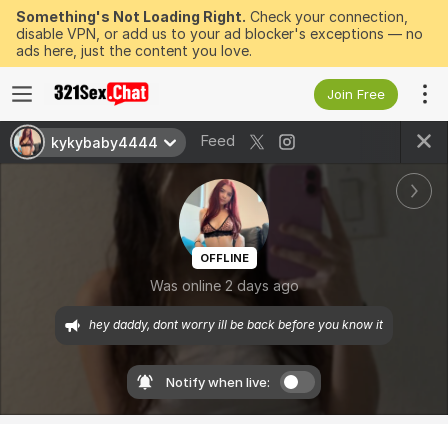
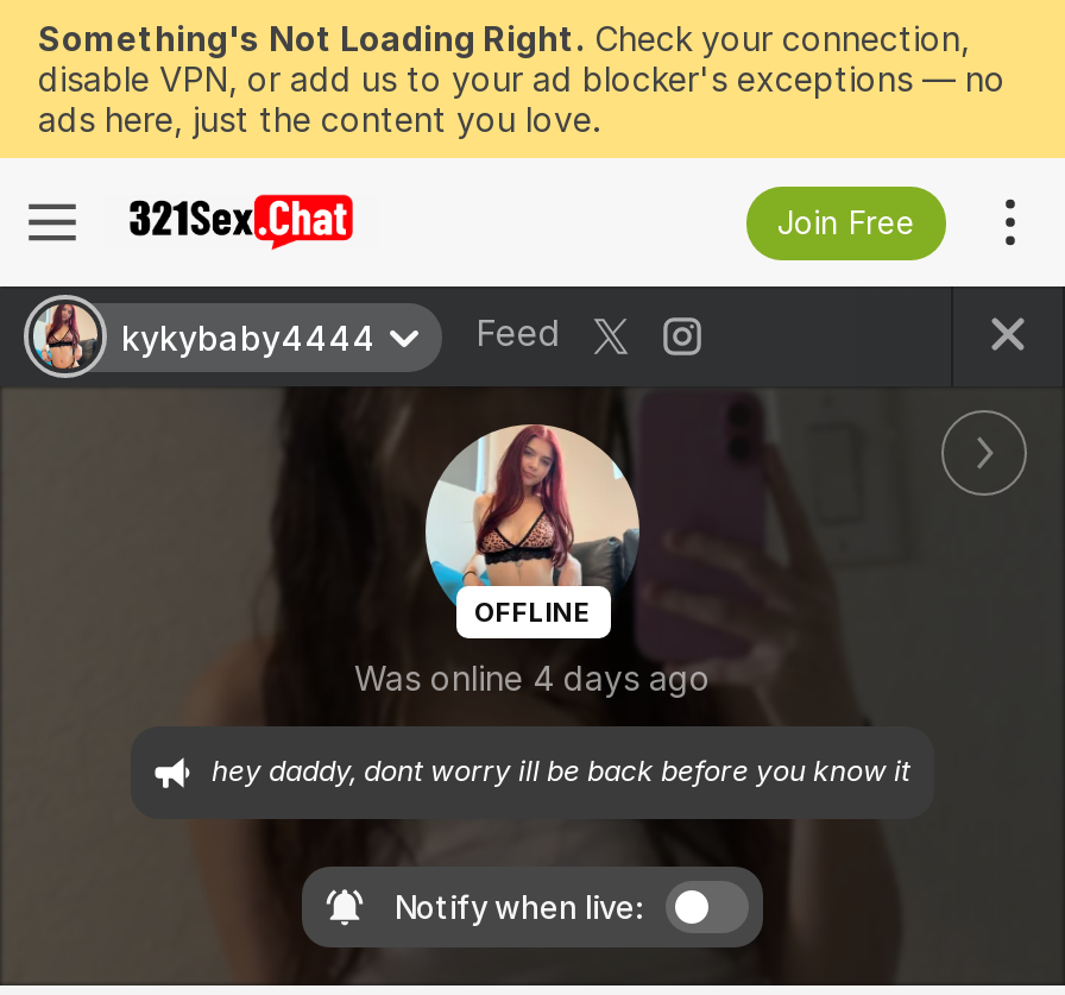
- Was online 2 days ago
+ Was online 4 days ago
